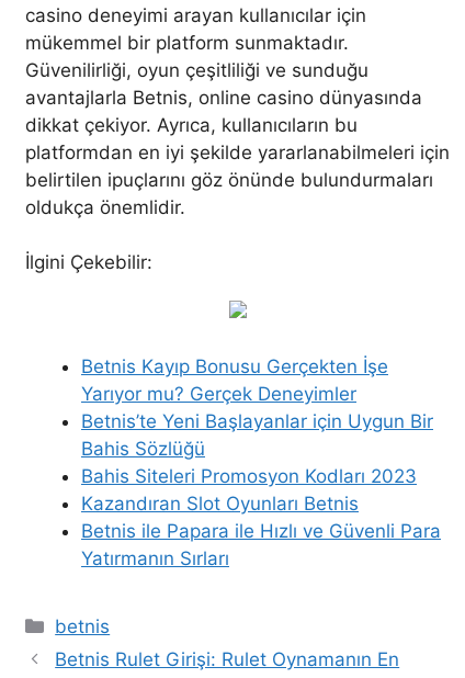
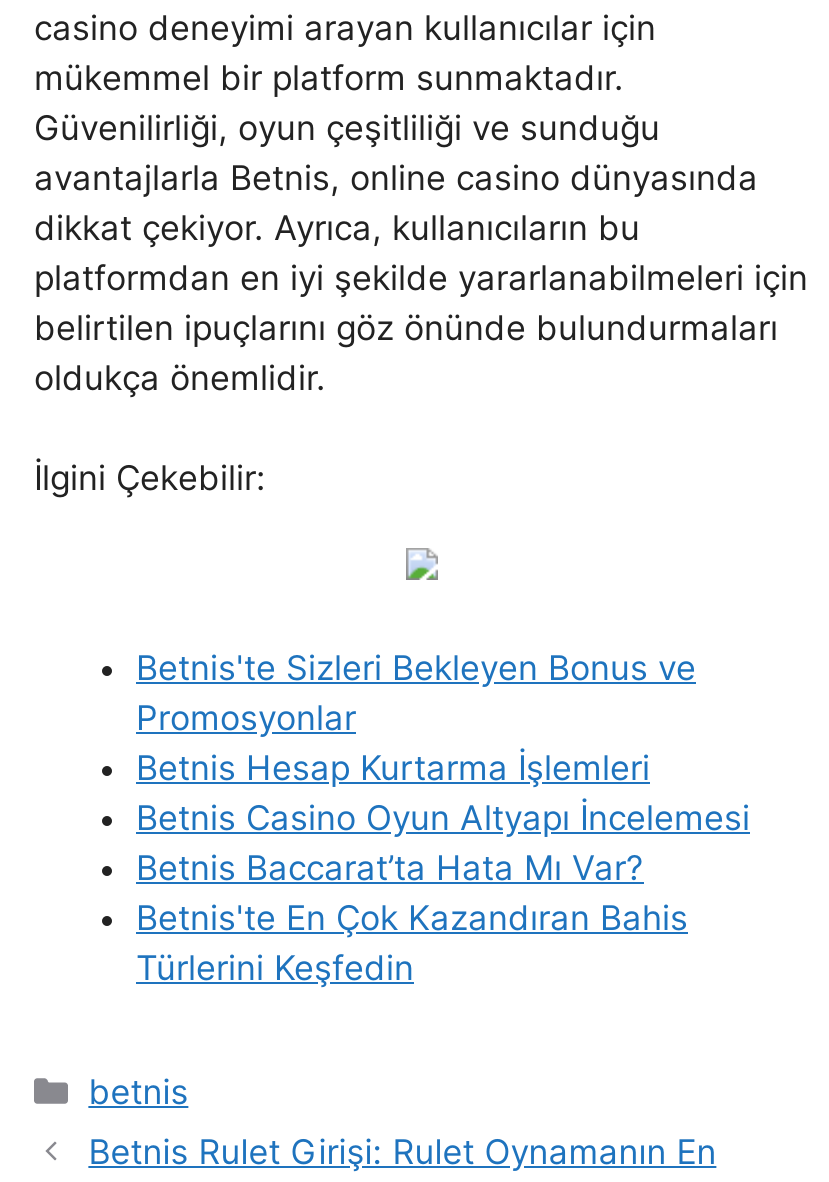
- Betnis Kayıp Bonusu Gerçekten İşe
- Yarıyor mu? Gerçek Deneyimler
- Betnis’te Yeni Başlayanlar için Uygun Bir
- Bahis Sözlüğü
- Bahis Siteleri Promosyon Kodları 2023
- Kazandıran Slot Oyunları Betnis
- Betnis ile Papara ile Hızlı ve Güvenli Para
- Yatırmanın Sırları
+ Betnis'te Sizleri Bekleyen Bonus ve
+ Promosyonlar
+ Betnis Hesap Kurtarma İşlemleri
+ Betnis Casino Oyun Altyapı İncelemesi
+ Betnis Baccarat’ta Hata Mı Var?
+ Betnis'te En Çok Kazandıran Bahis
+ Türlerini Keşfedin
